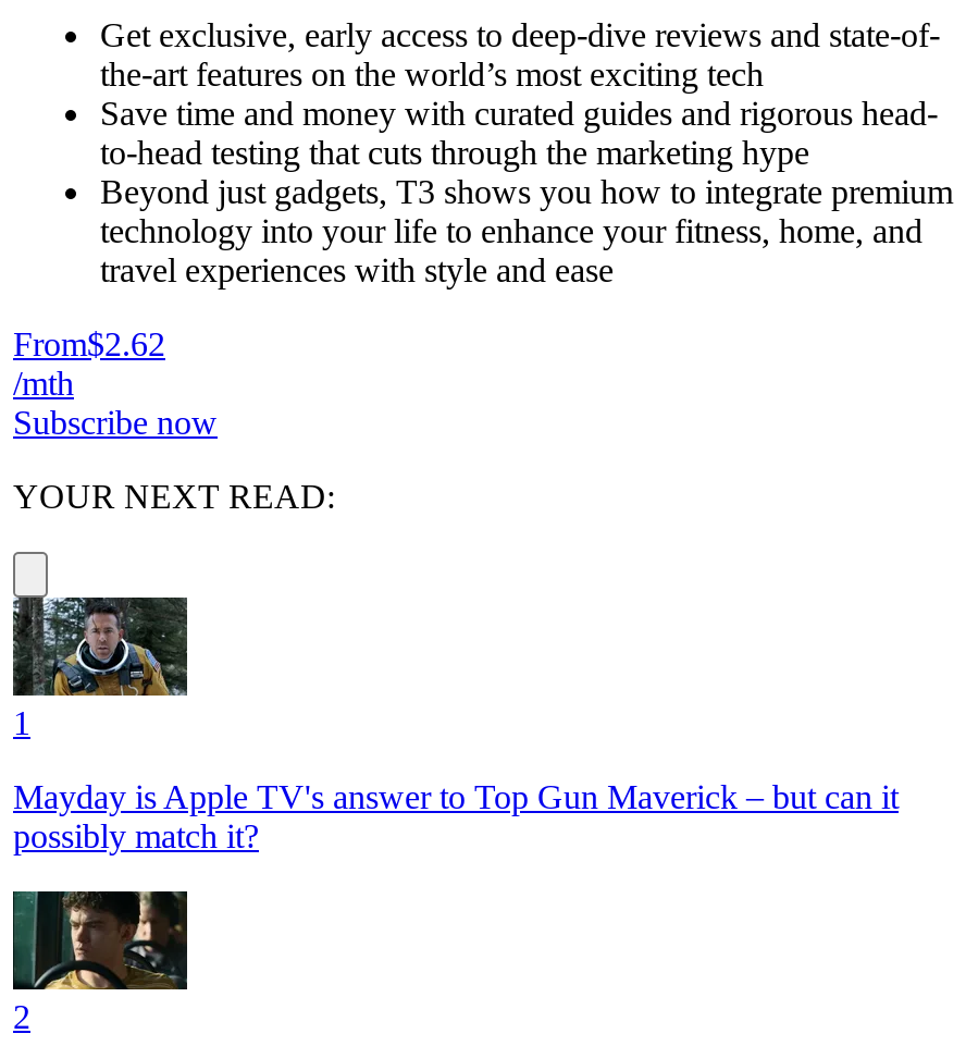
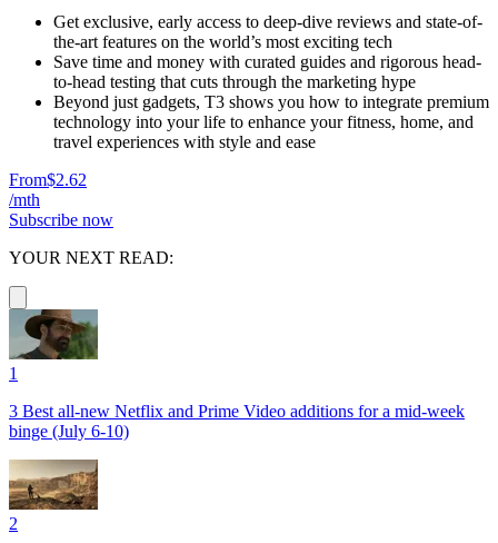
- [image]
- Mayday is Apple TV's answer to Top Gun Maverick – but can it
- possibly match it?
+ [image]
+ 3 Best all-new Netflix and Prime Video additions for a mid-week
+ binge (July 6-10)

- [image]
+ [image]
